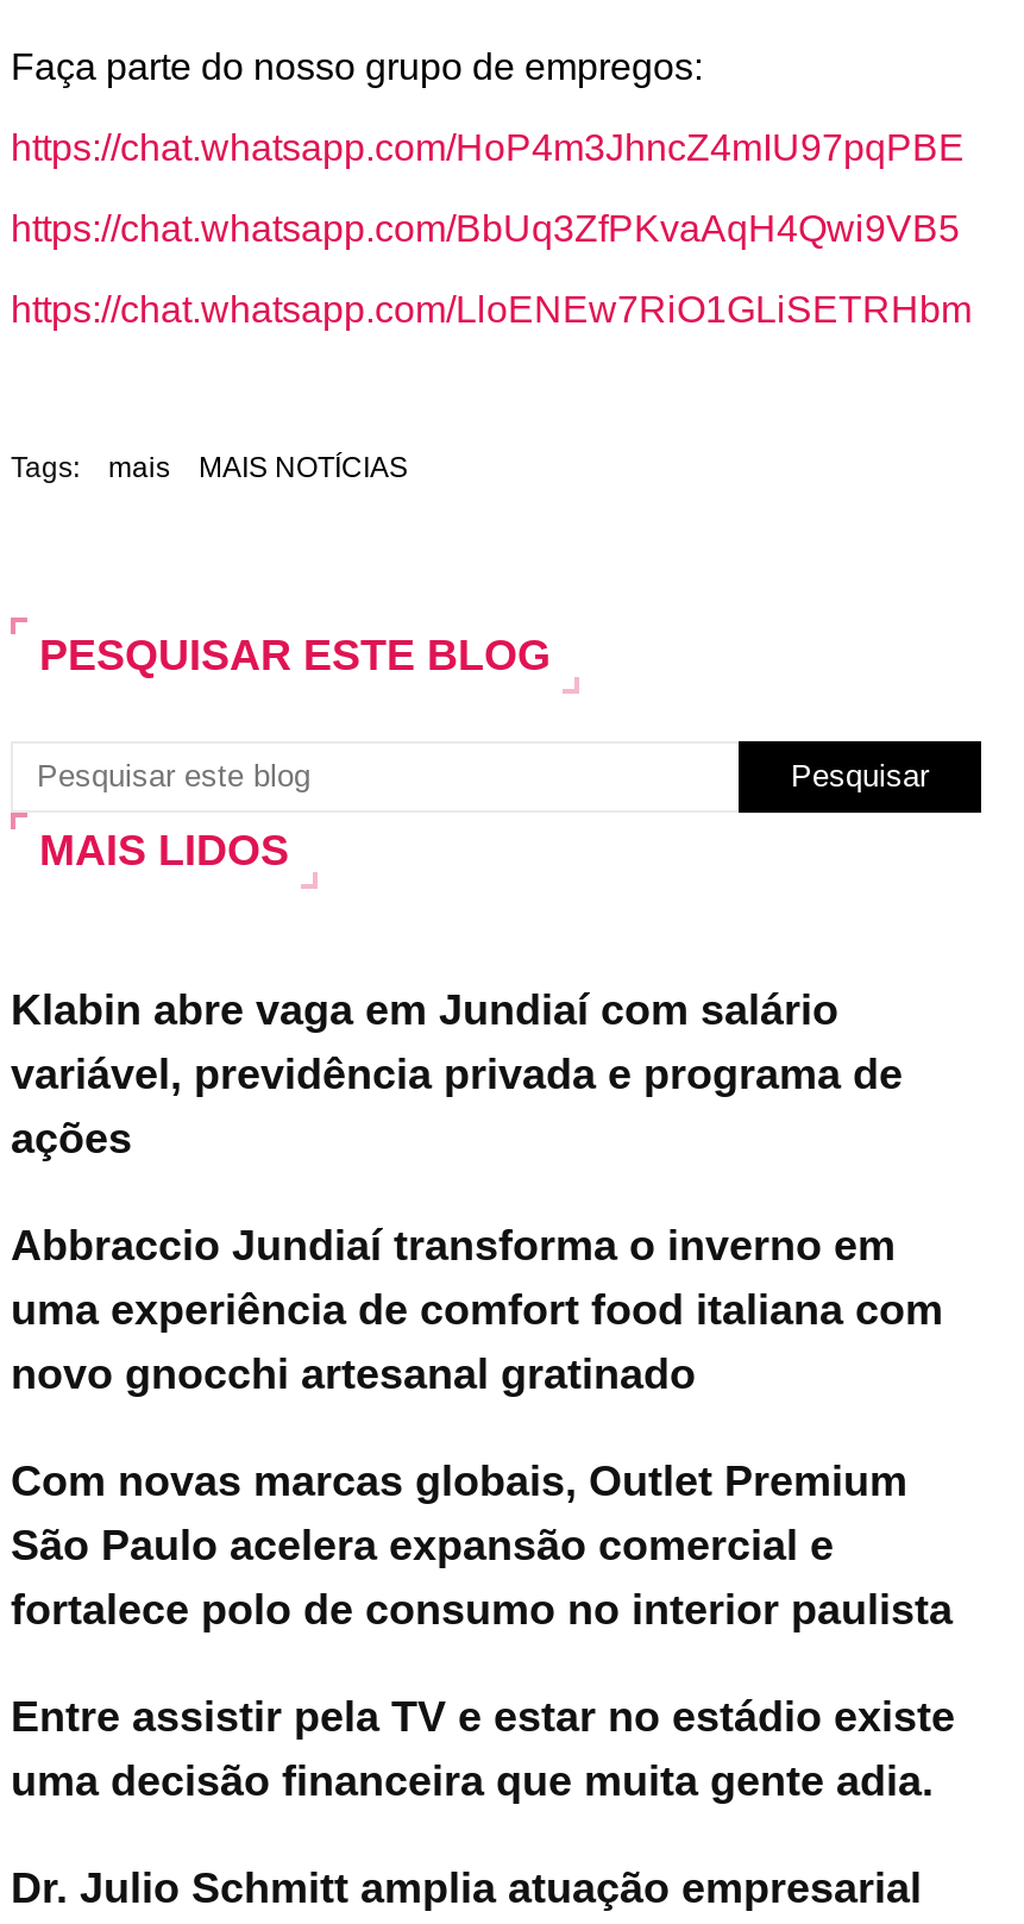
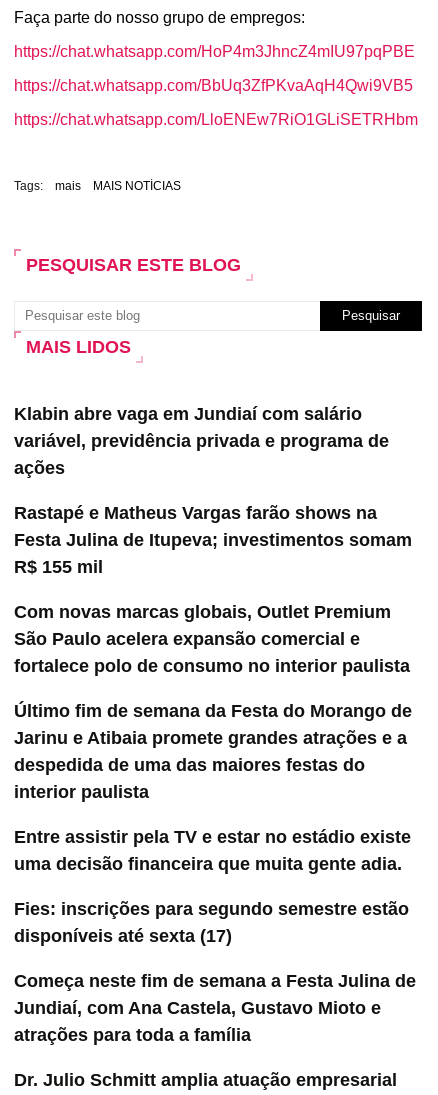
- Abbraccio Jundiaí transforma o inverno em
- uma experiência de comfort food italiana com
- novo gnocchi artesanal gratinado
+ Rastapé e Matheus Vargas farão shows na
+ Festa Julina de Itupeva; investimentos somam
+ R$ 155 mil

+ Último fim de semana da Festa do Morango de
+ Jarinu e Atibaia promete grandes atrações e a
+ despedida de uma das maiores festas do
+ interior paulista

+ Fies: inscrições para segundo semestre estão
+ disponíveis até sexta (17)
+ Começa neste fim de semana a Festa Julina de
+ Jundiaí, com Ana Castela, Gustavo Mioto e
+ atrações para toda a família
